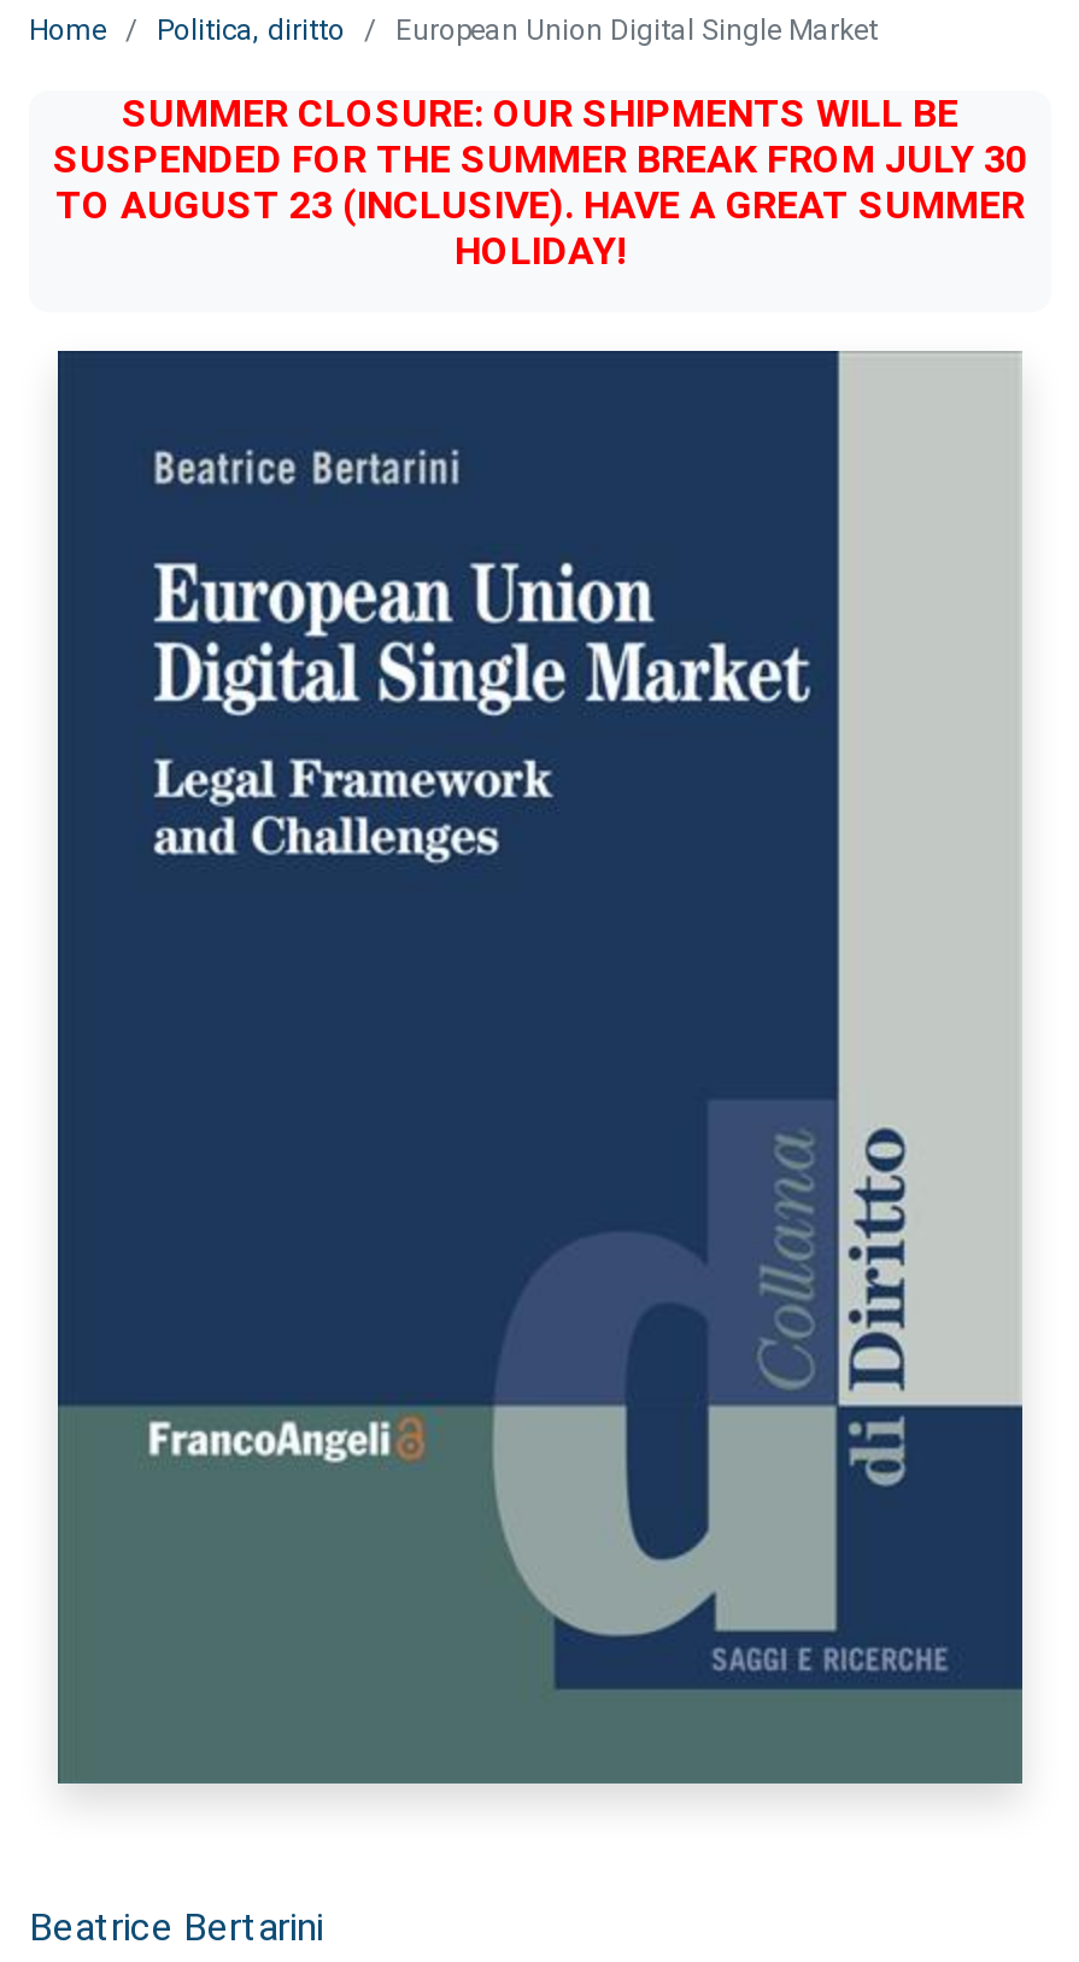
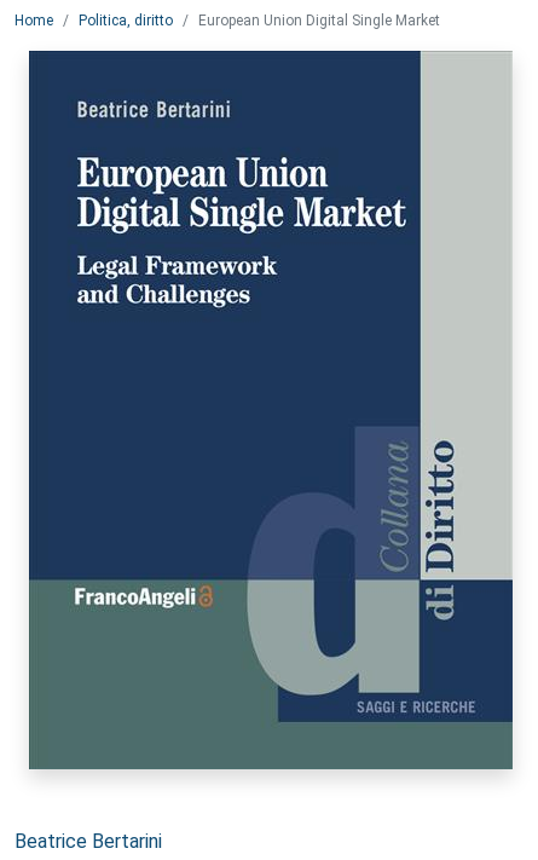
- SUMMER CLOSURE: OUR SHIPMENTS WILL BE
- SUSPENDED FOR THE SUMMER BREAK FROM JULY 30
- TO AUGUST 23 (INCLUSIVE). HAVE A GREAT SUMMER
- HOLIDAY!
